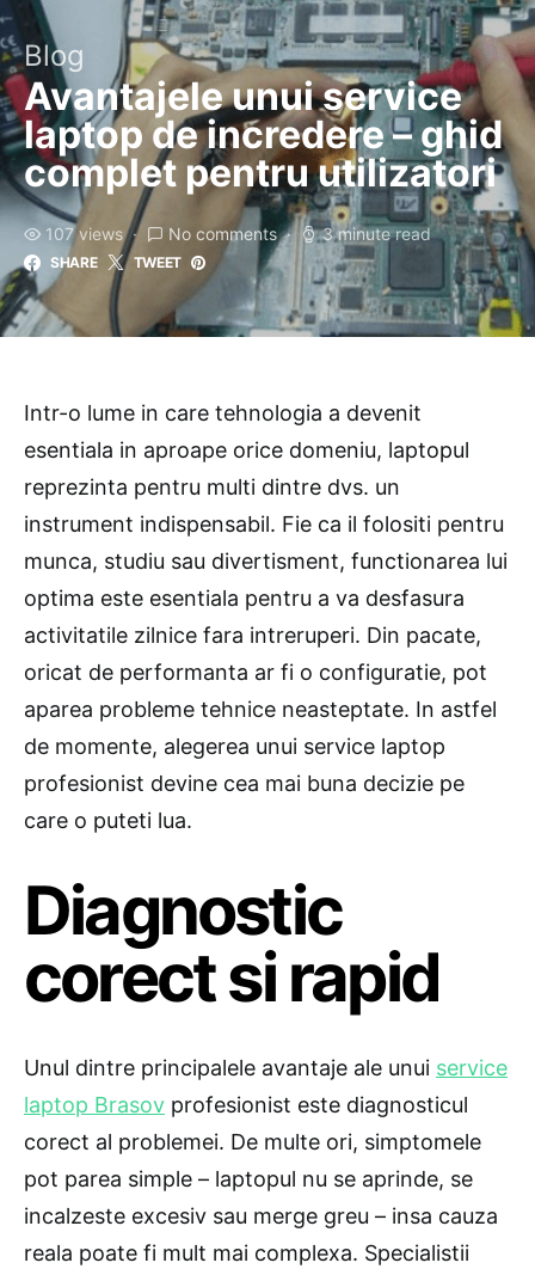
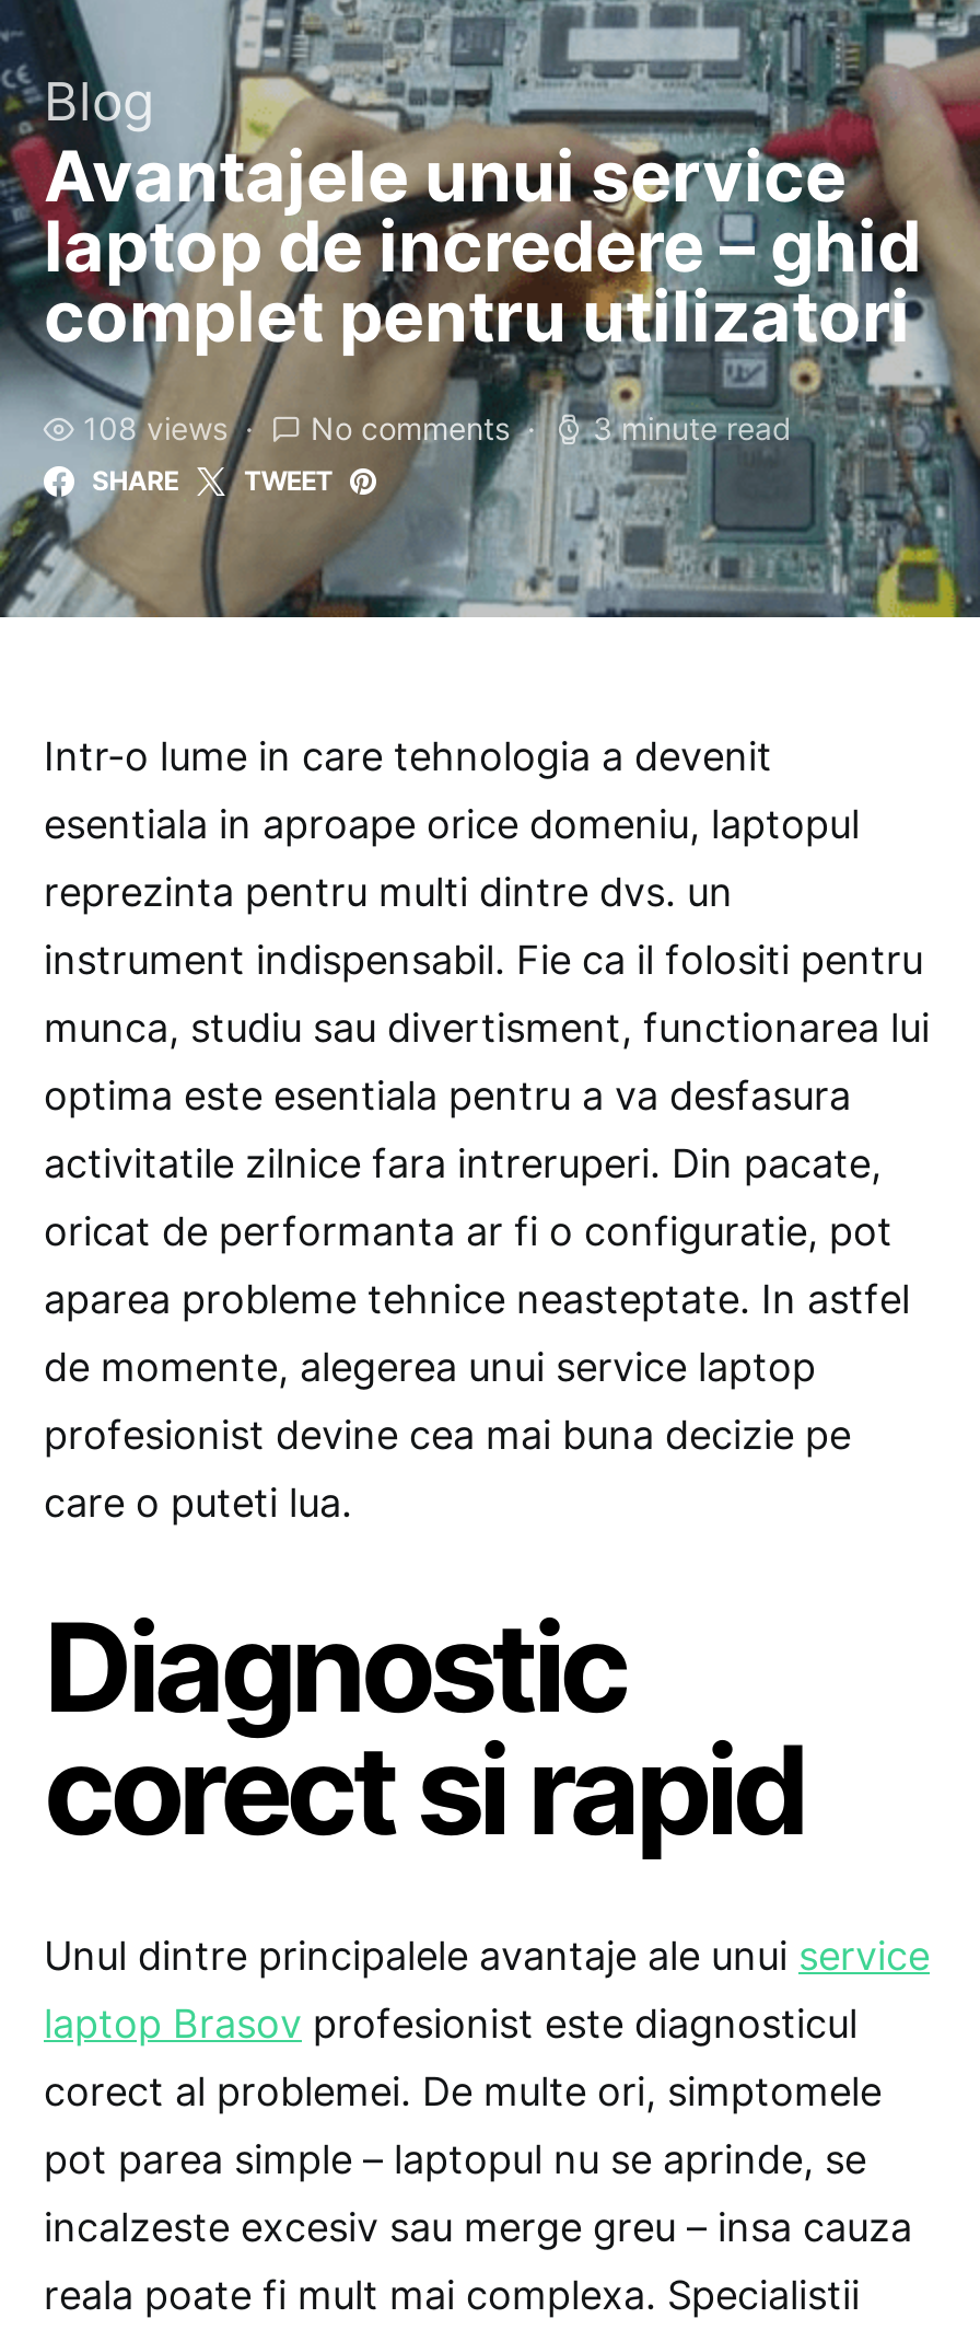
- 107 views
+ 108 views
